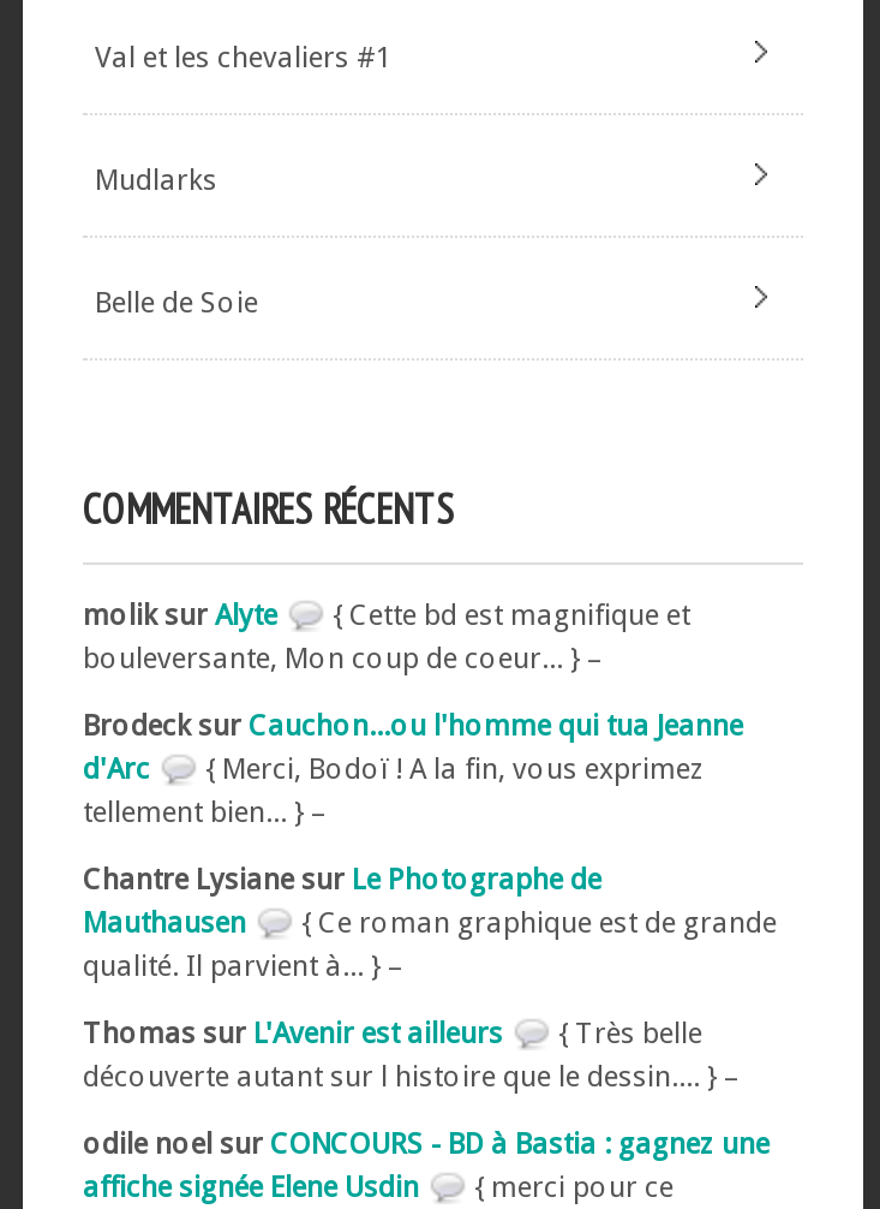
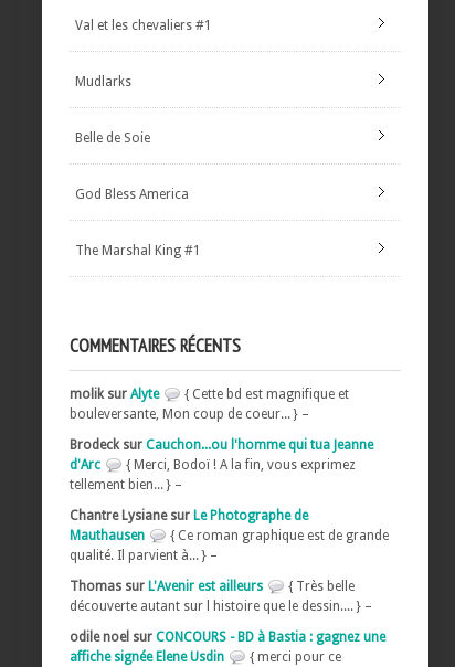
+ God Bless America

+ The Marshal King #1
